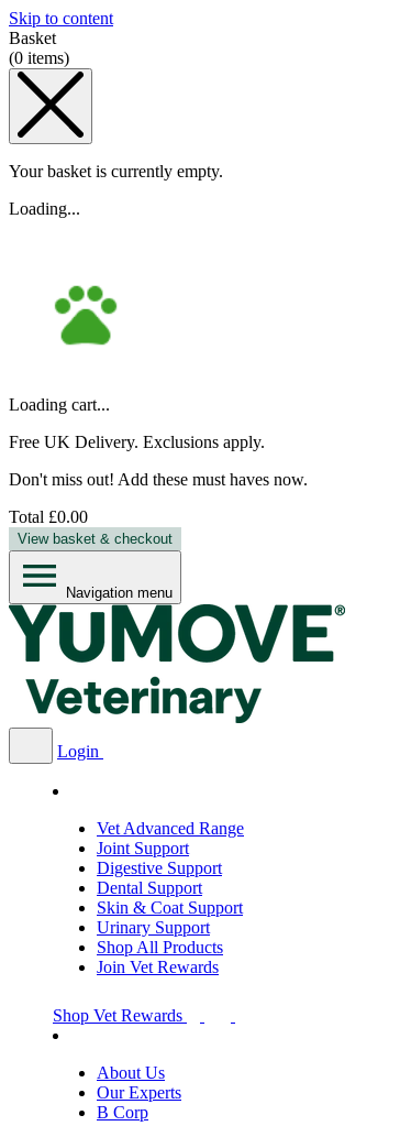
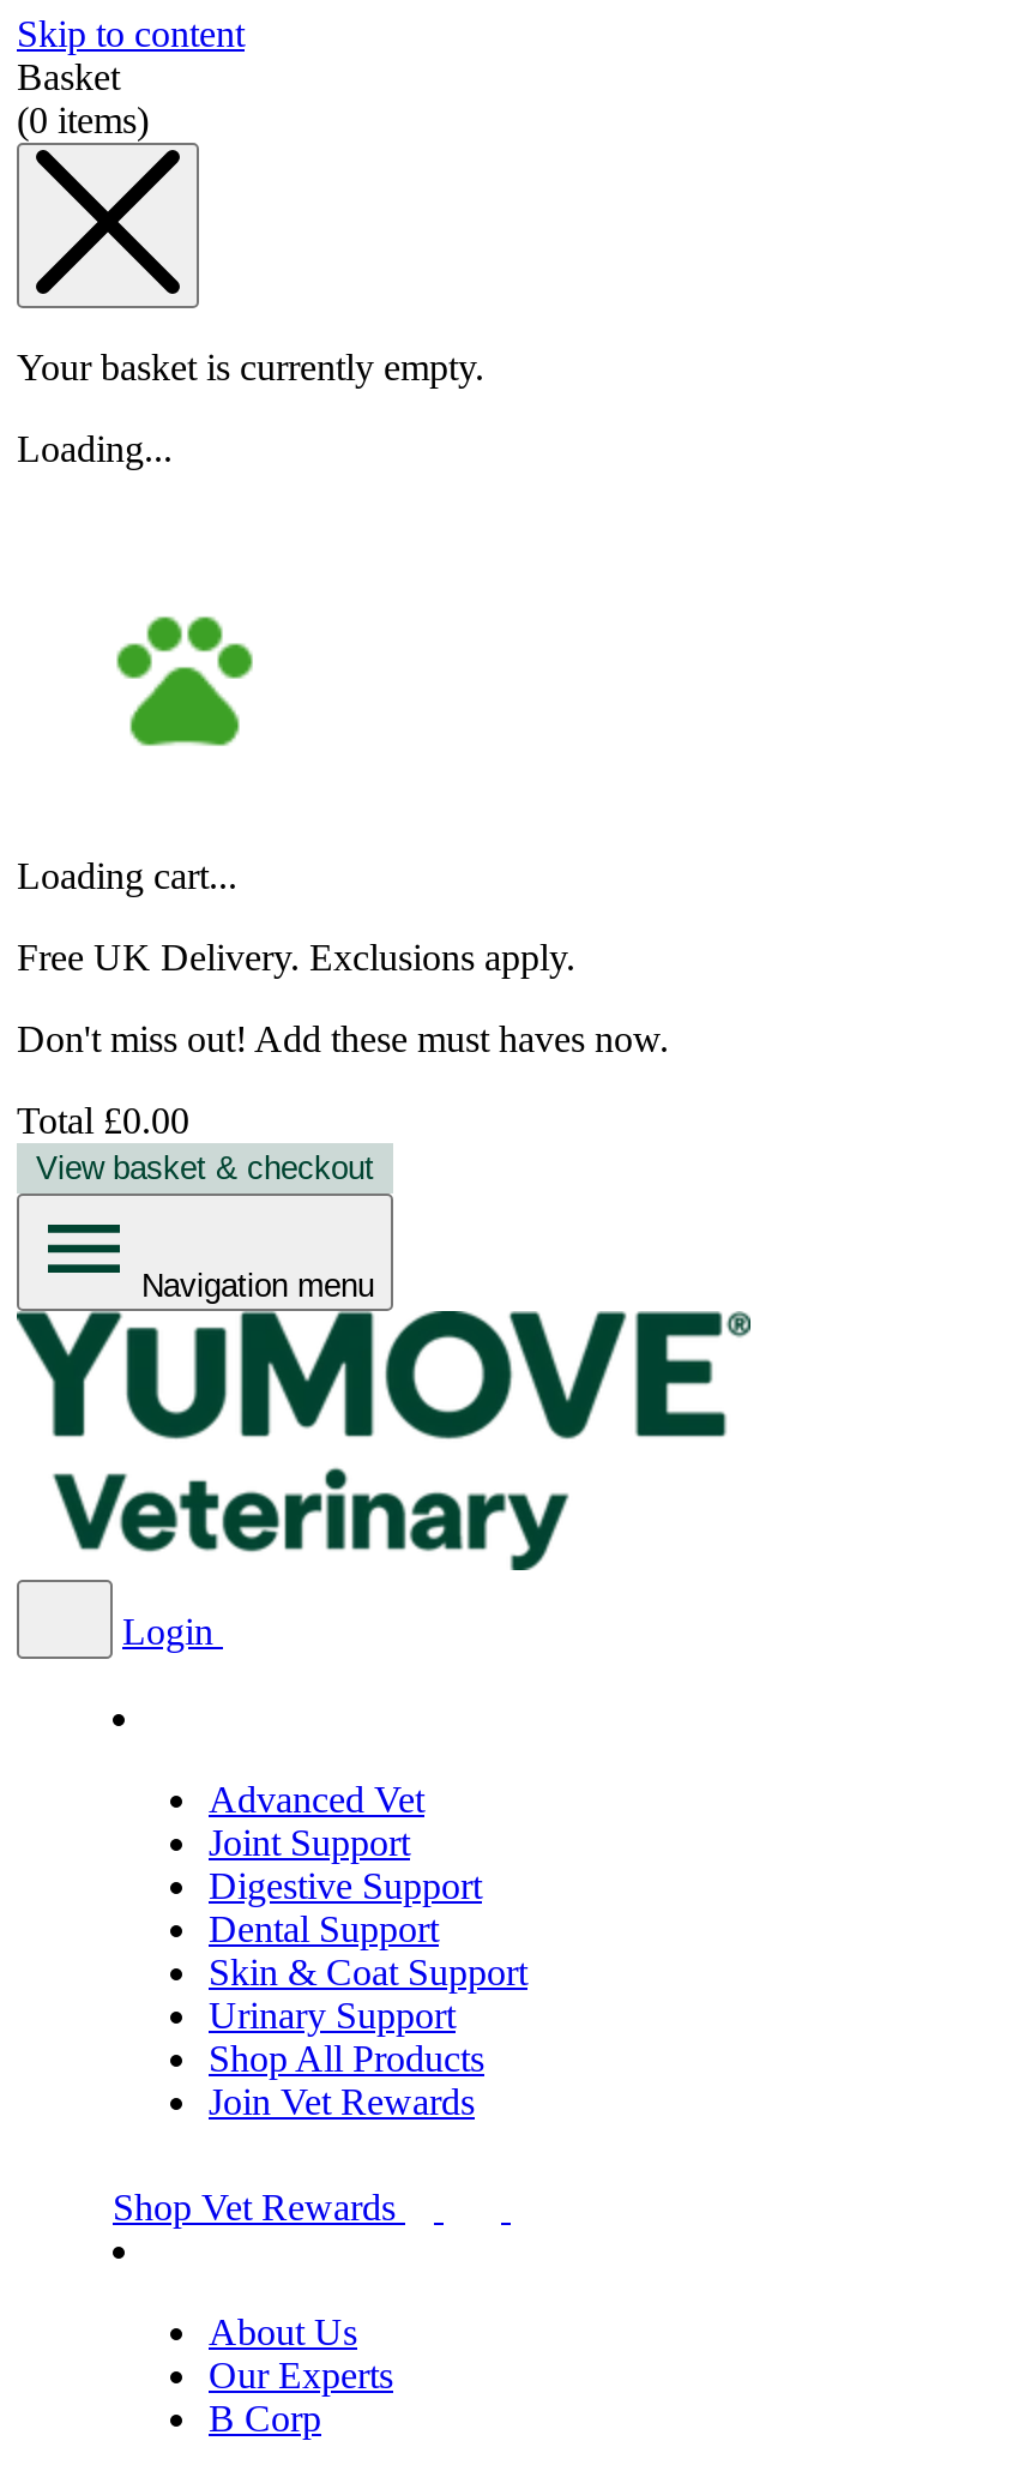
- Vet Advanced Range
+ Advanced Vet
